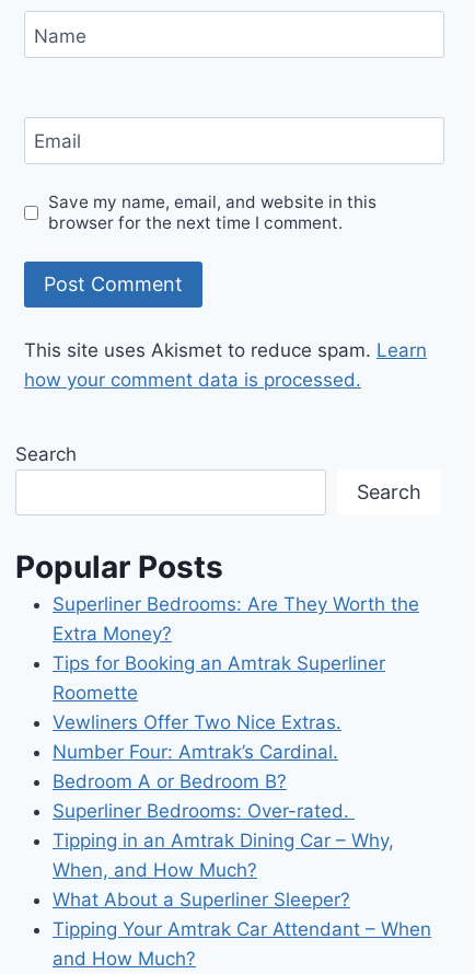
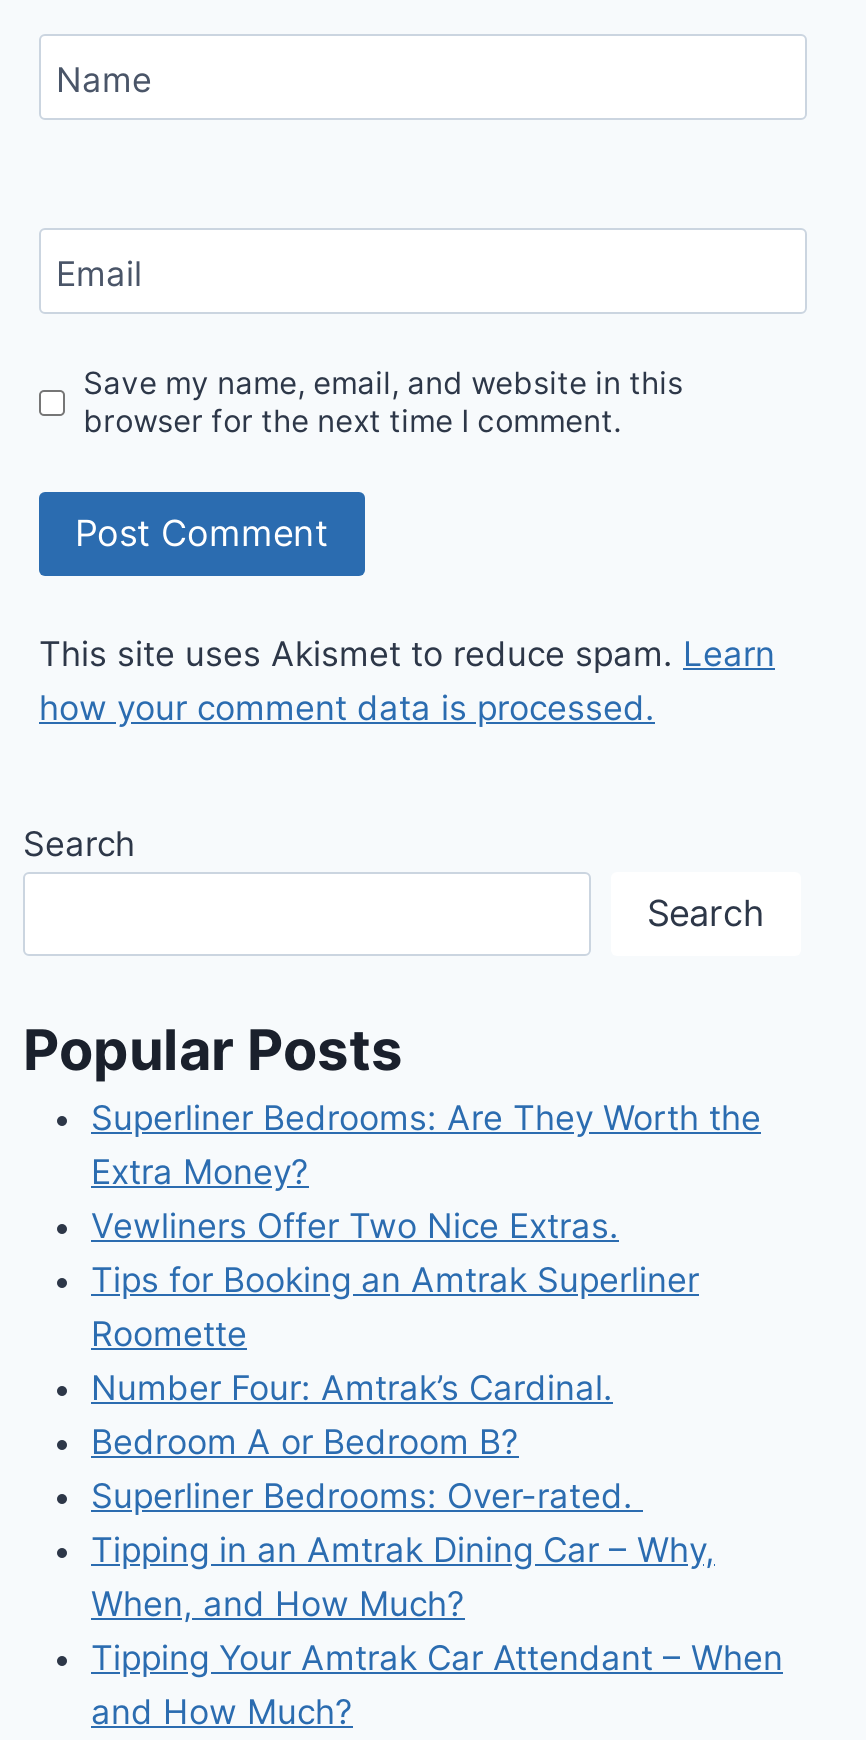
moved down: Tips for Booking an Amtrak Superliner | Roomette

moved up: Vewliners Offer Two Nice Extras.

- What About a Superliner Sleeper?
